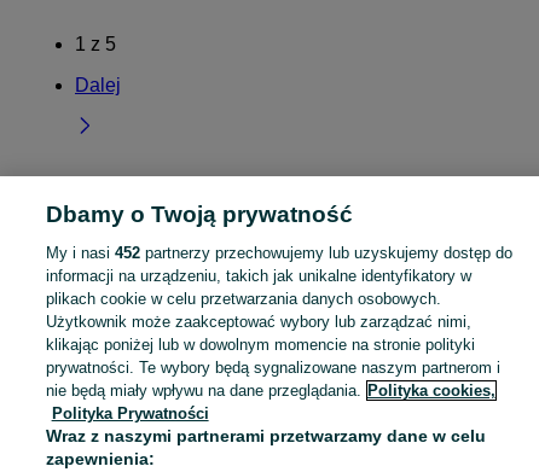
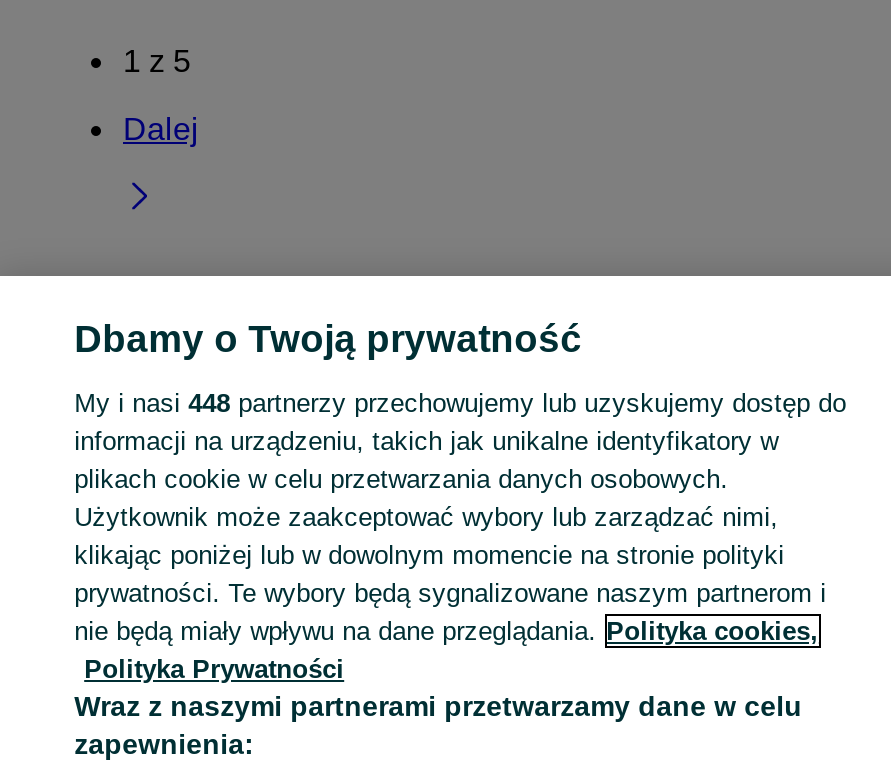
- My i nasi 452 partnerzy przechowujemy lub uzyskujemy dostęp do
+ My i nasi 448 partnerzy przechowujemy lub uzyskujemy dostęp do
